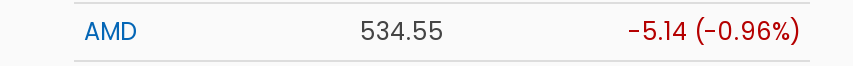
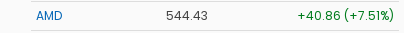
- 534.55
+ 544.43

- -5.14 (-0.96%)
+ +40.86 (+7.51%)
